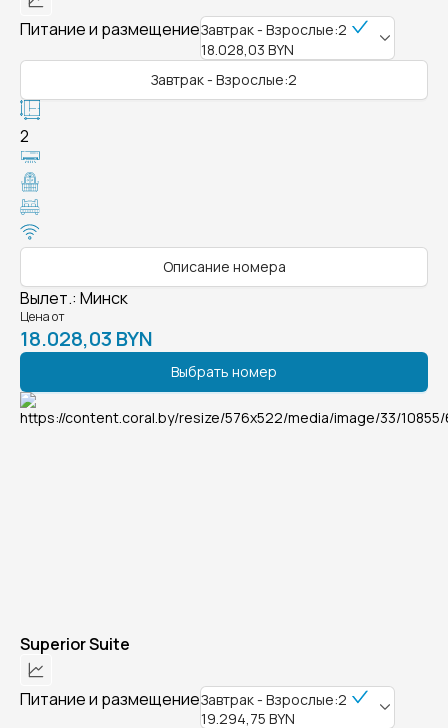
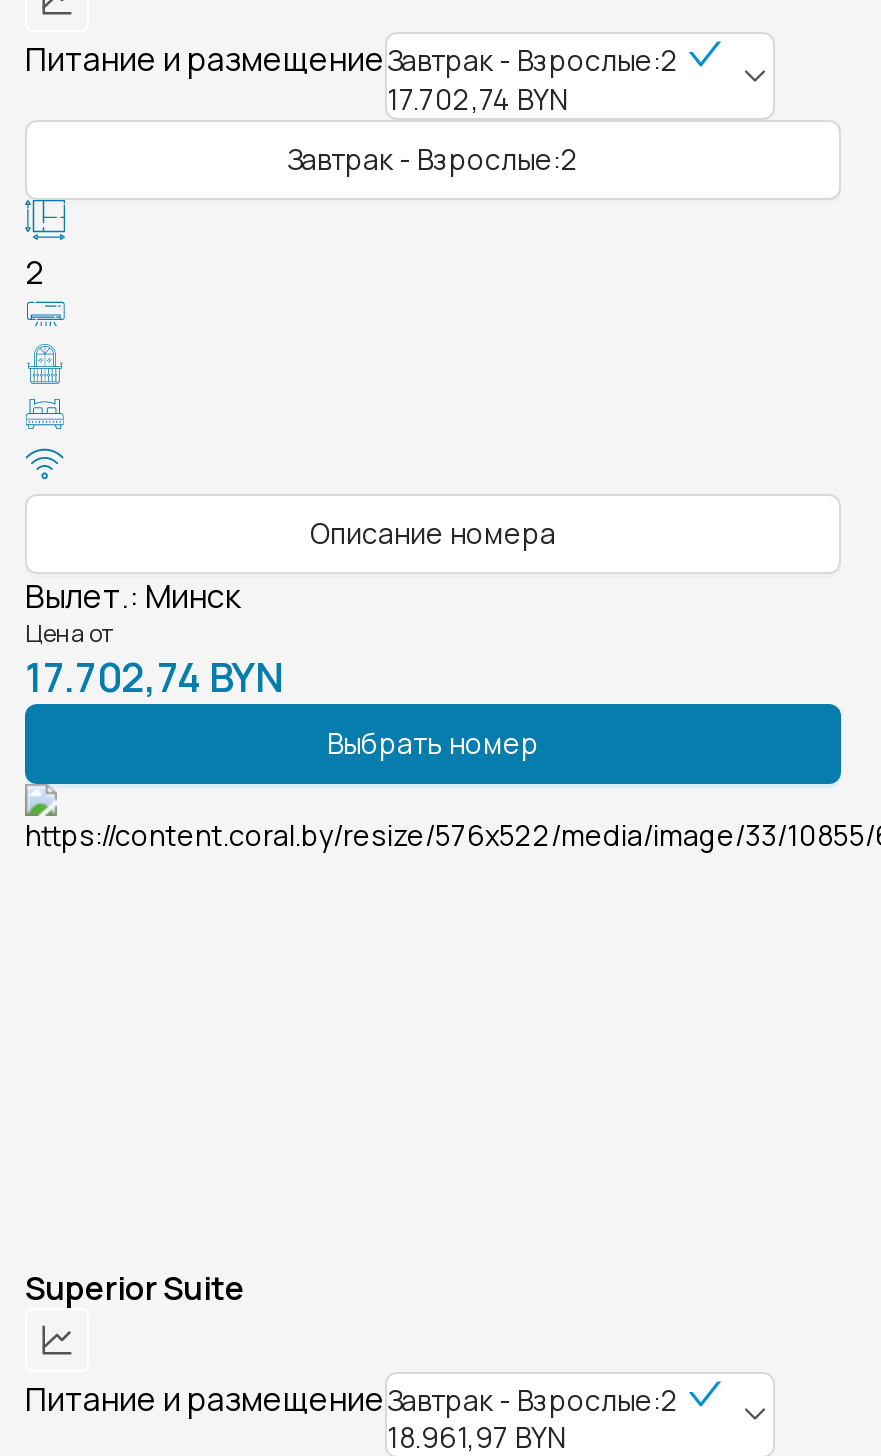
- 18.028,03 BYN
+ 17.702,74 BYN

- 18.028,03 BYN
+ 17.702,74 BYN

- 19.294,75 BYN
+ 18.961,97 BYN
